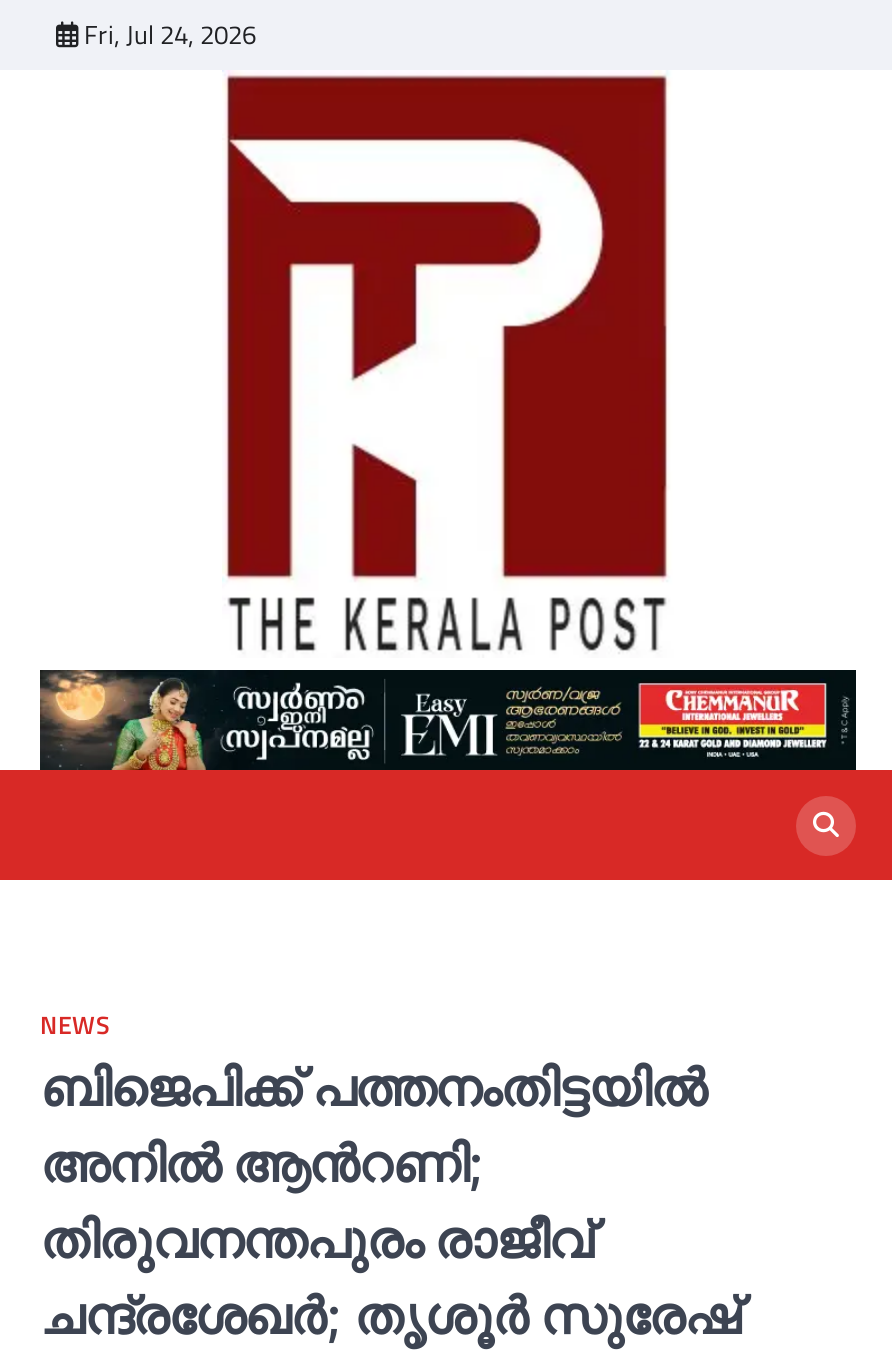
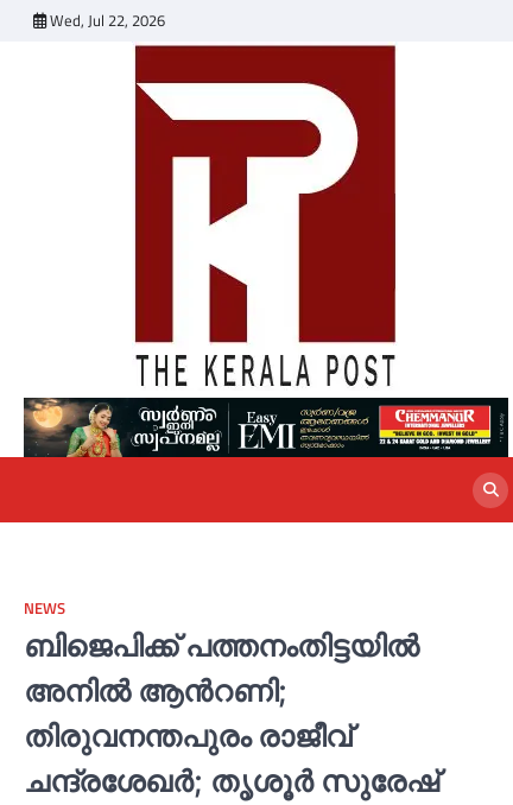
- Fri, Jul 24, 2026
+ Wed, Jul 22, 2026
